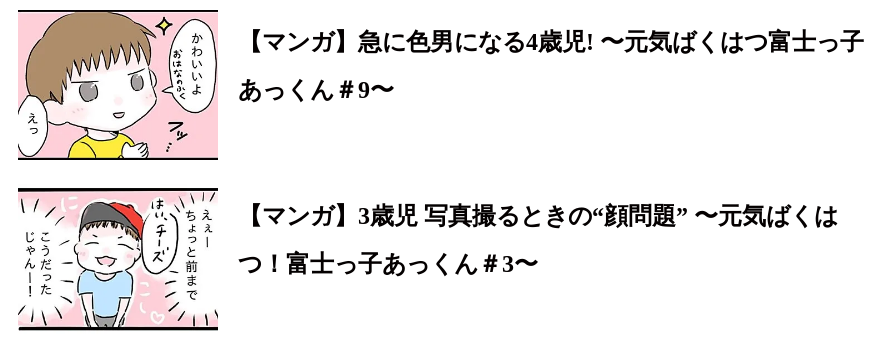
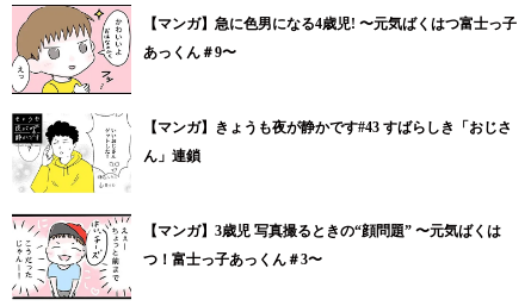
+ [image]
+ 【マンガ】きょうも夜が静かです#43 すばらしき「おじさ
+ ん」連鎖
